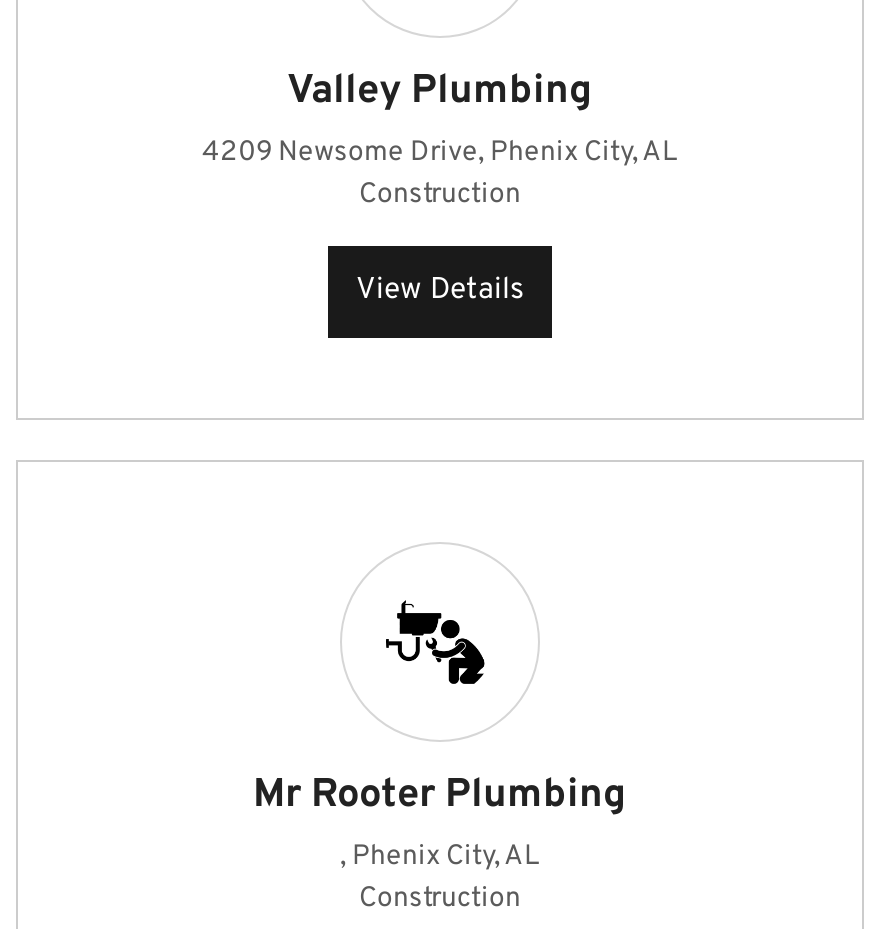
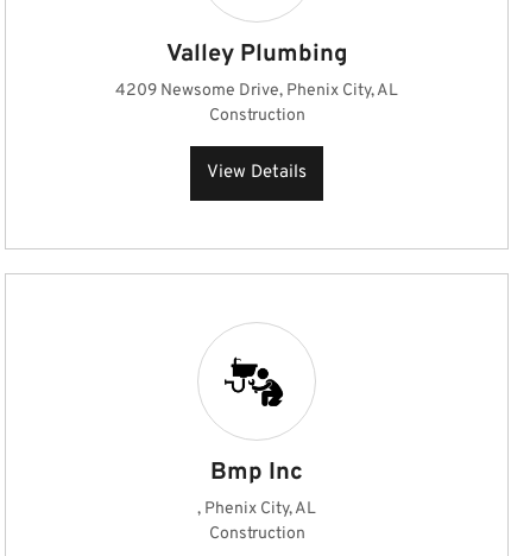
- Mr Rooter Plumbing
+ Bmp Inc
